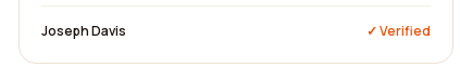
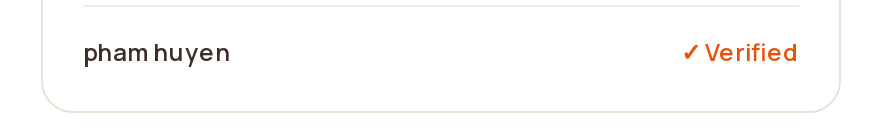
- Joseph Davis
+ pham huyen
